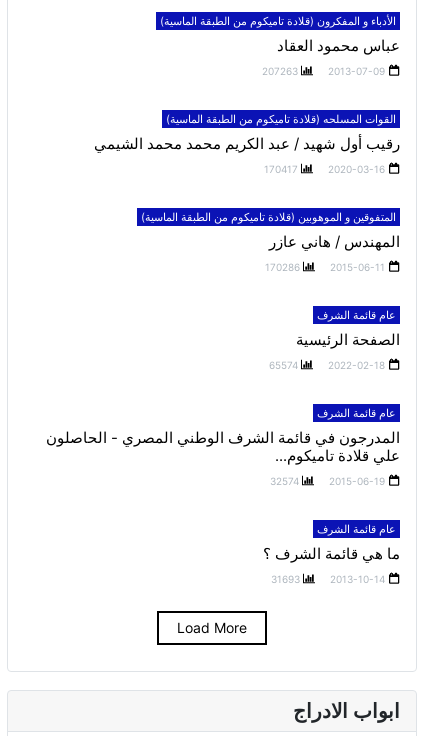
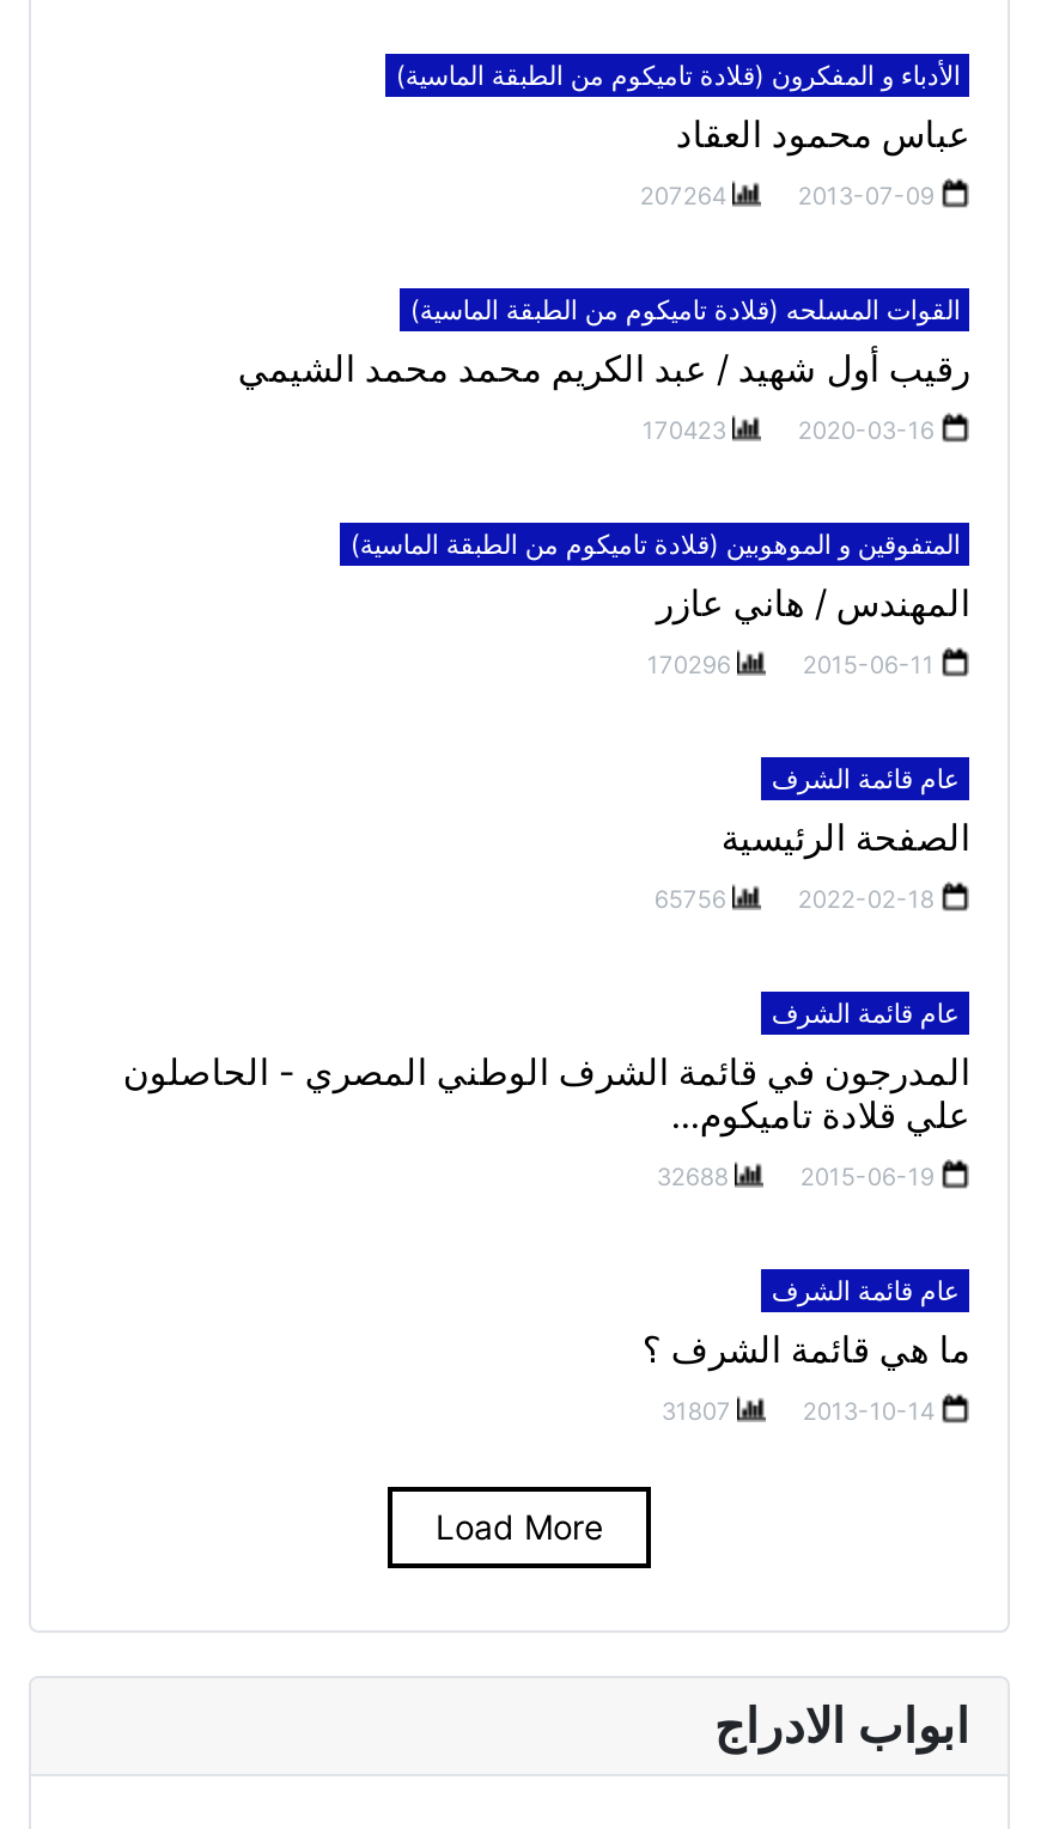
- 207263
+ 207264

- 170417
+ 170423

- 170286
+ 170296

- 65574
+ 65756

- 32574
+ 32688

- 31693
+ 31807
